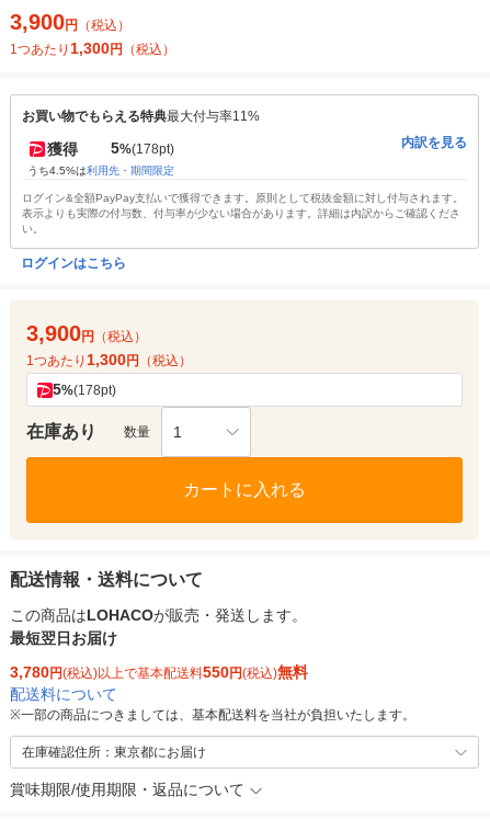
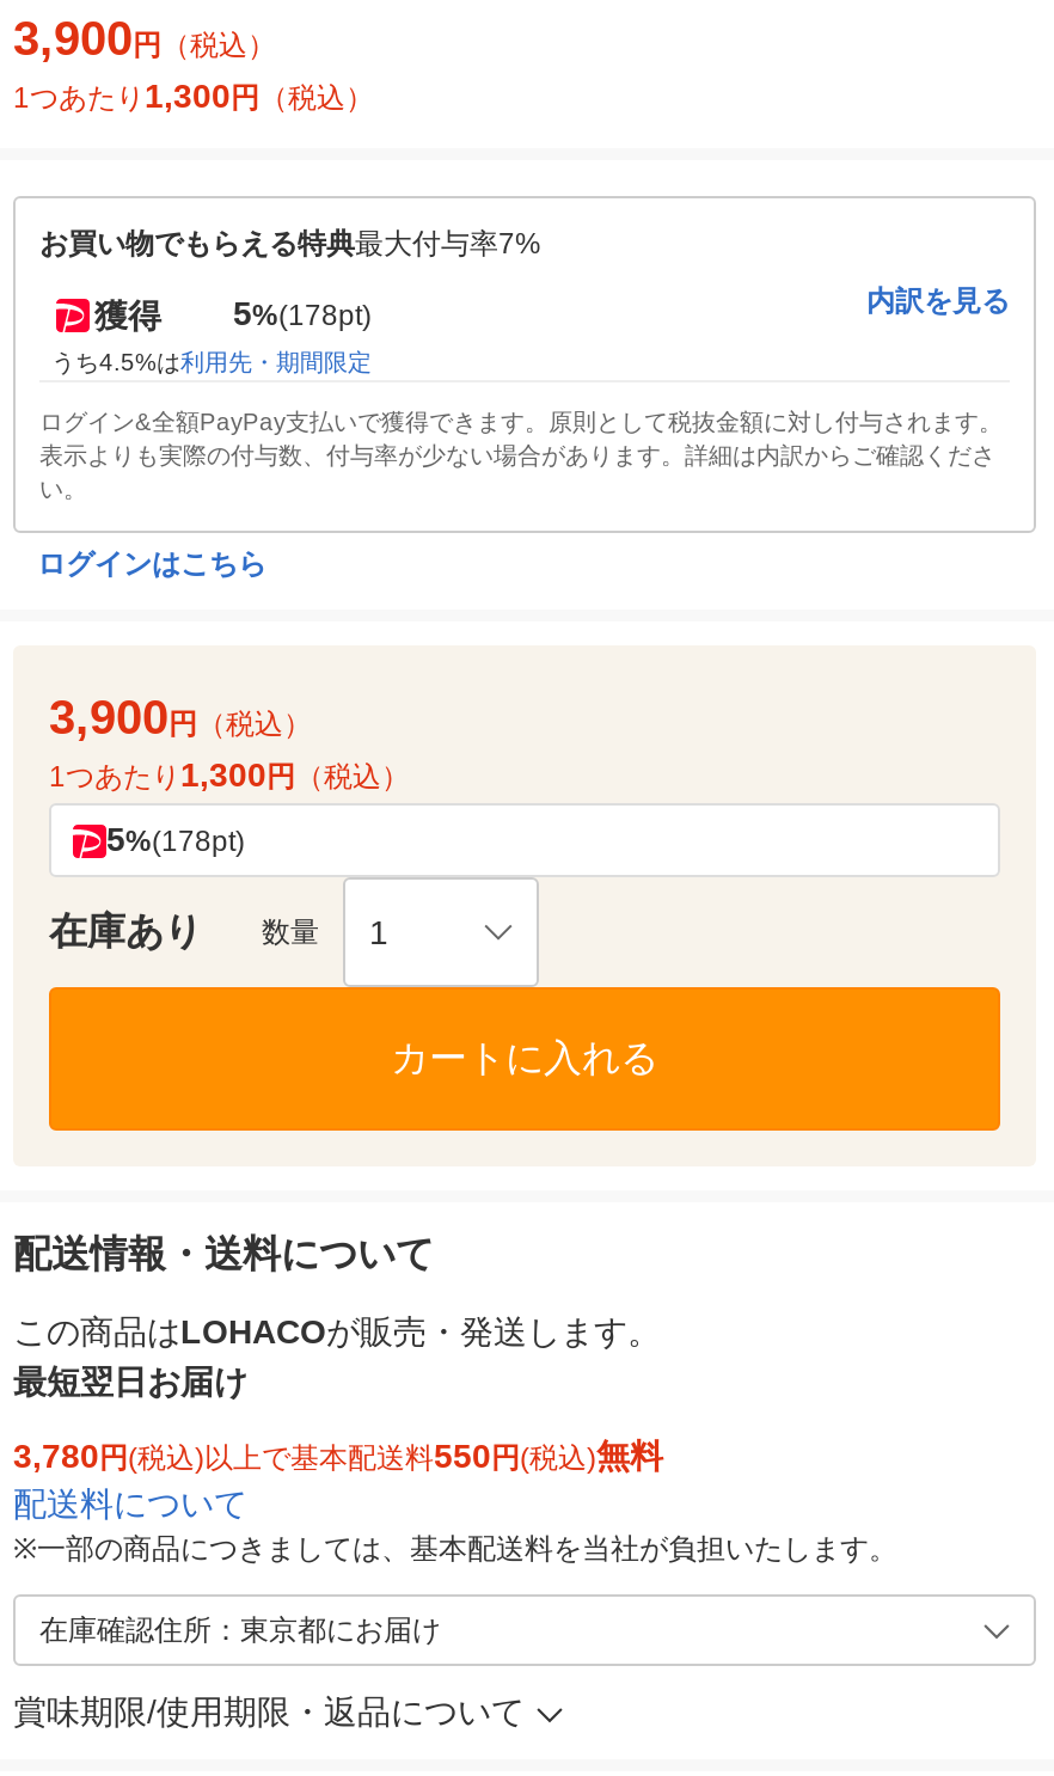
- お買い物でもらえる特典最大付与率11%
+ お買い物でもらえる特典最大付与率7%
